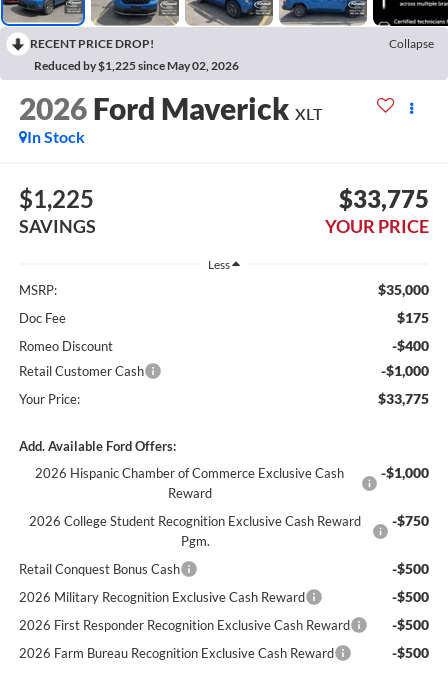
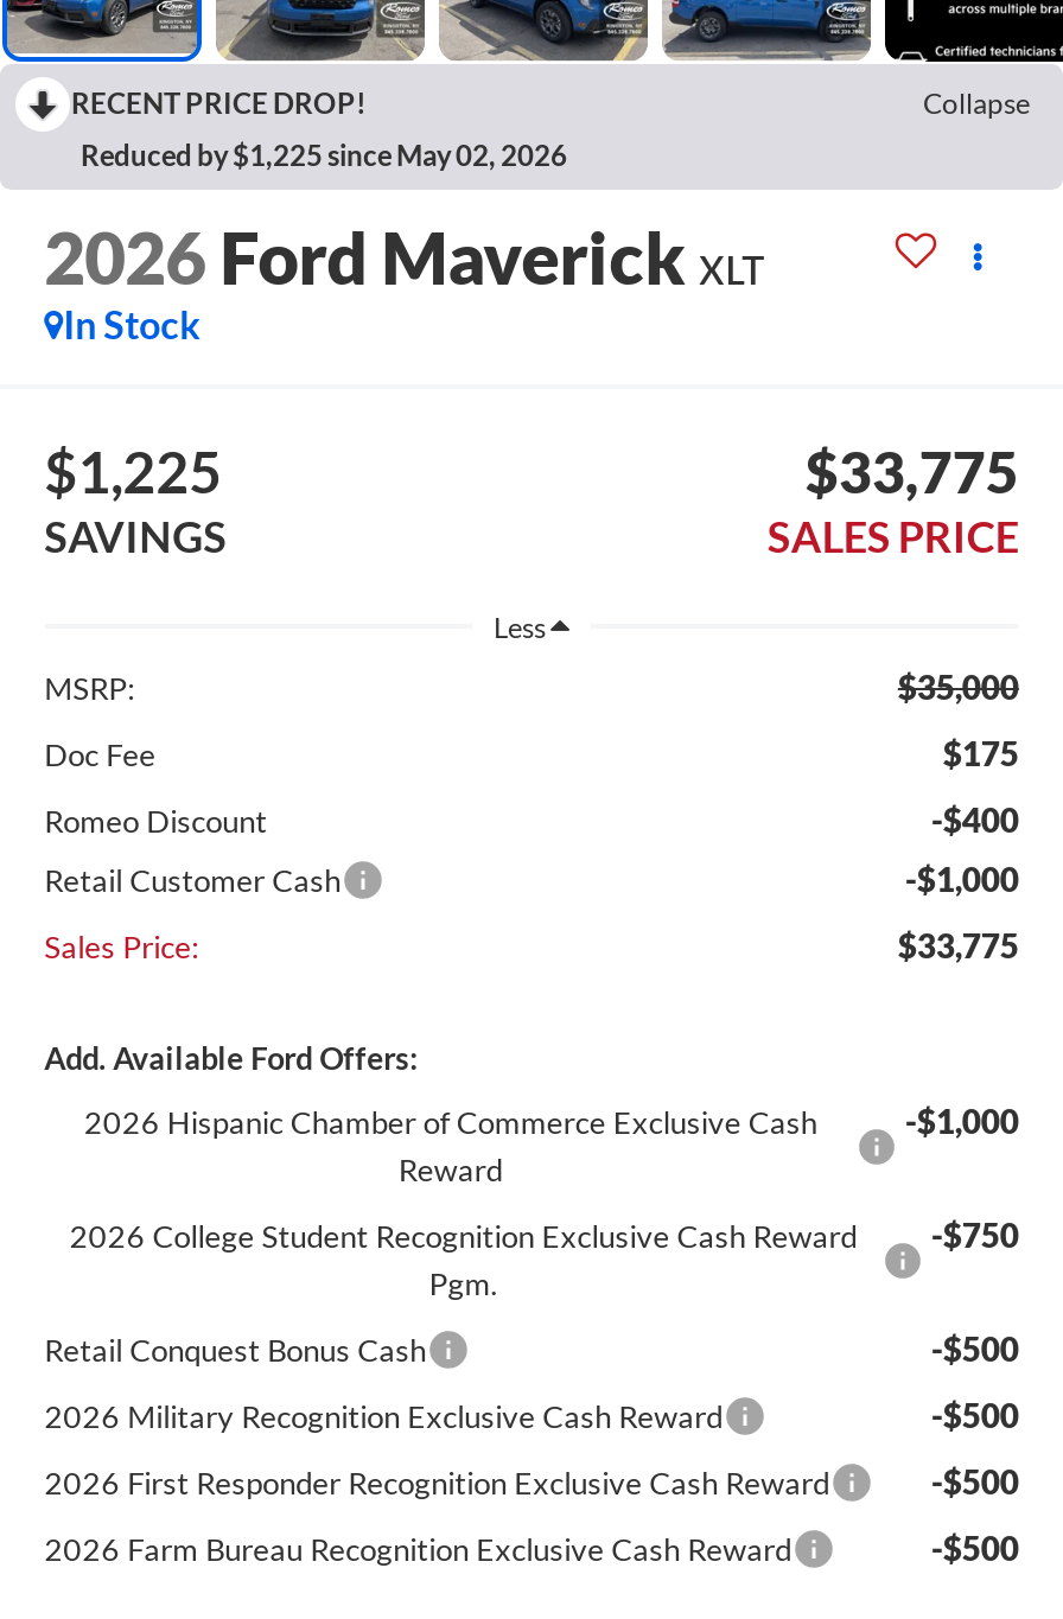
- YOUR PRICE
+ SALES PRICE

- Your Price:
+ Sales Price:
